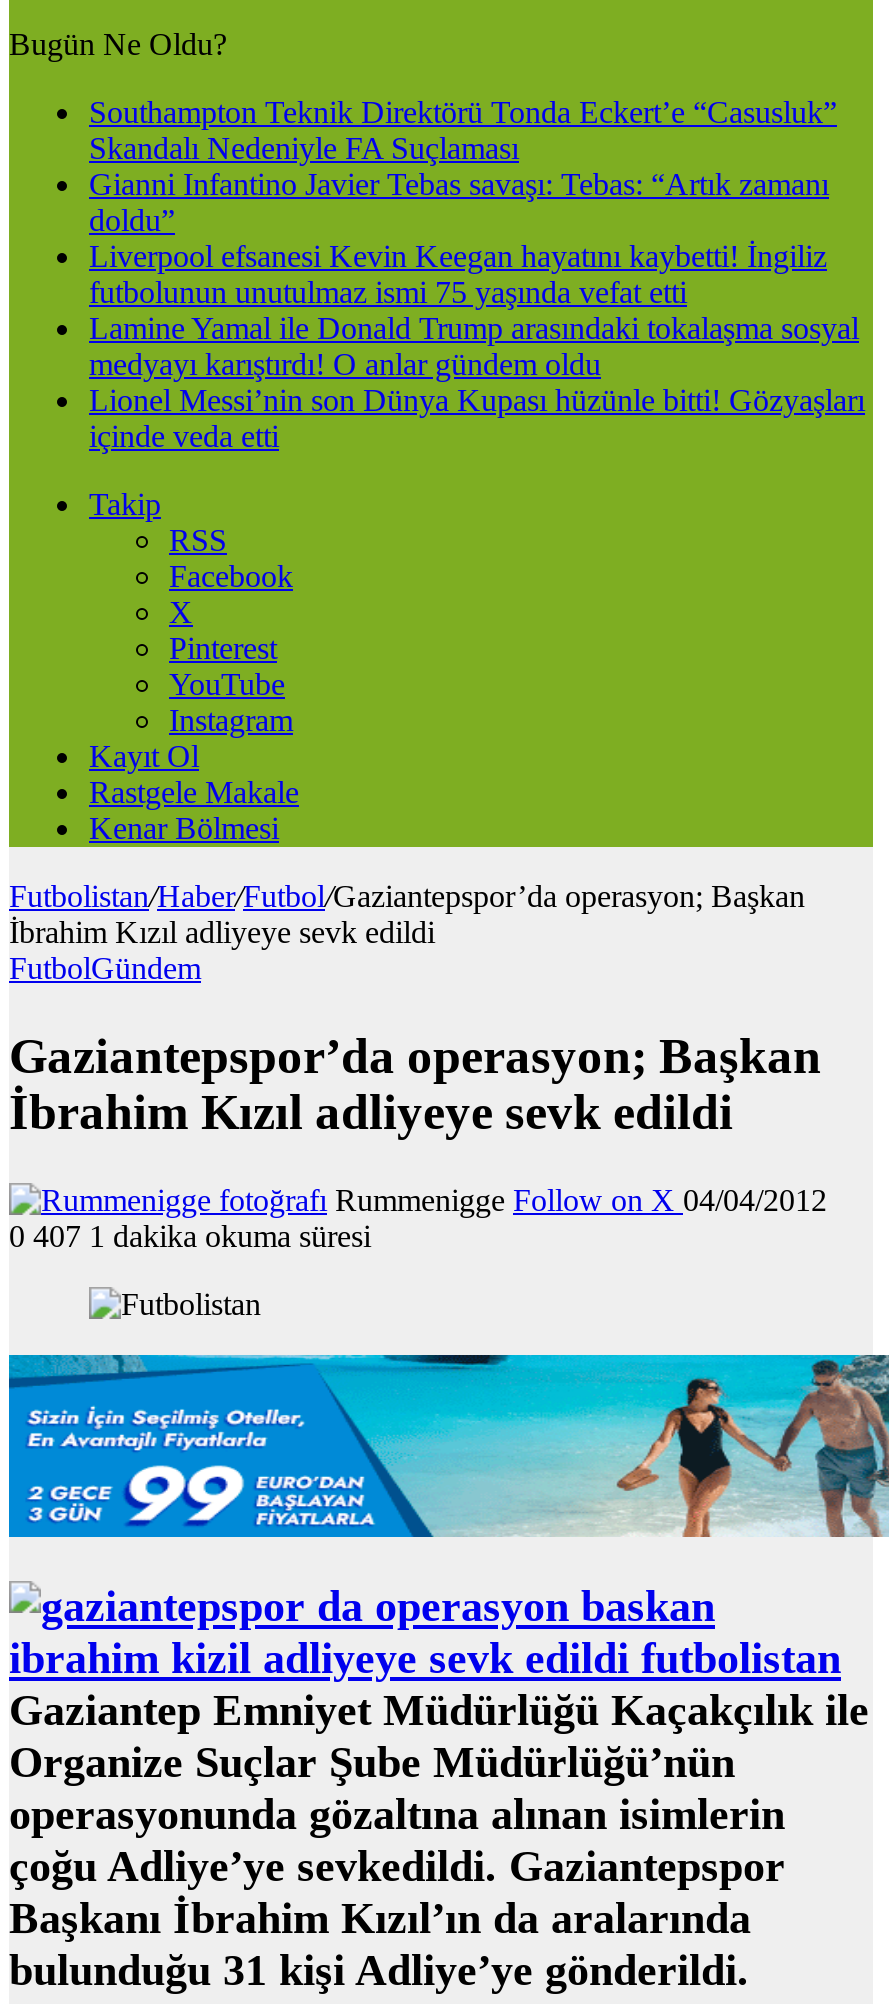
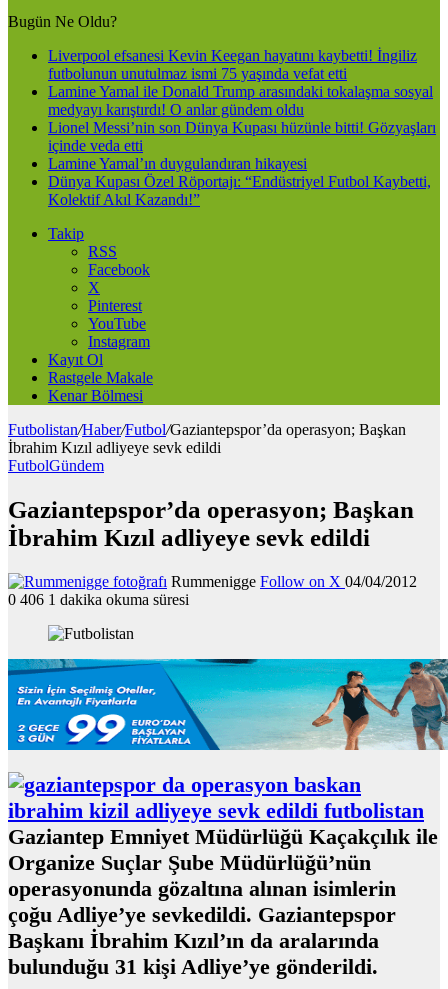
- Southampton Teknik Direktörü Tonda Eckert’e “Casusluk”
- Skandalı Nedeniyle FA Suçlaması
- Gianni Infantino Javier Tebas savaşı: Tebas: “Artık zamanı
- doldu”

moved up: Liverpool efsanesi Kevin Keegan hayatını kaybetti! İngiliz | futbolunun unutulmaz ismi 75 yaşında vefat etti | Lamine Yamal ile Donald Trump arasındaki tokalaşma sosyal | medyayı karıştırdı! O anlar gündem oldu | Lionel Messi’nin son Dünya Kupası hüzünle bitti! Gözyaşları | içinde veda etti

+ Lamine Yamal’ın duygulandıran hikayesi
+ Dünya Kupası Özel Röportajı: “Endüstriyel Futbol Kaybetti,
+ Kolektif Akıl Kazandı!”

- 0 407 1 dakika okuma süresi
+ 0 406 1 dakika okuma süresi
